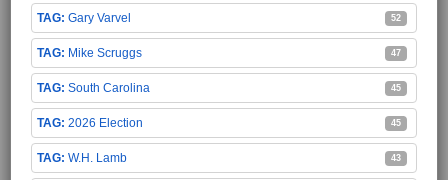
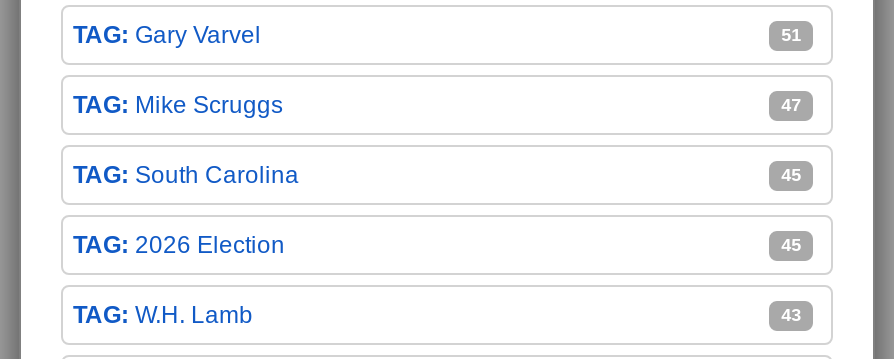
- 52
+ 51
